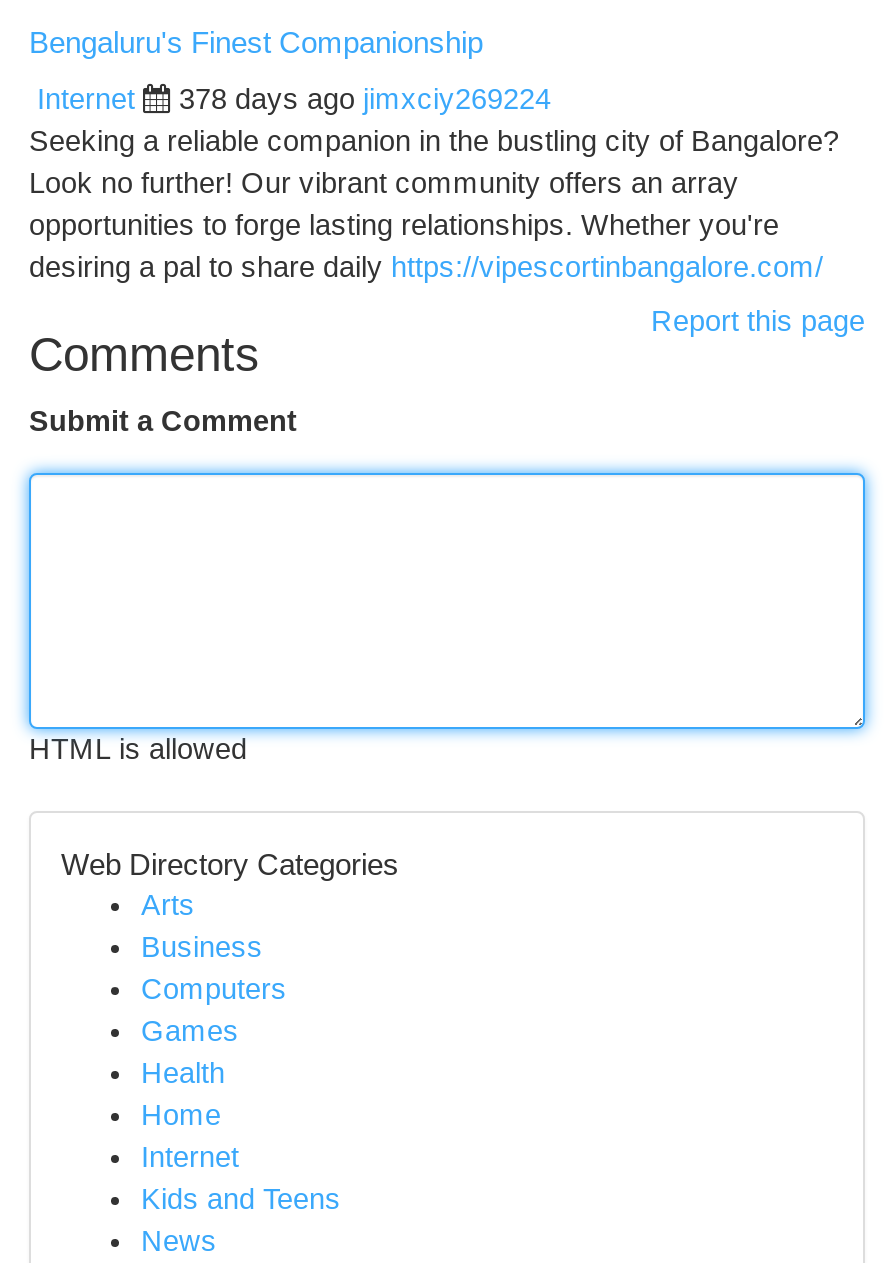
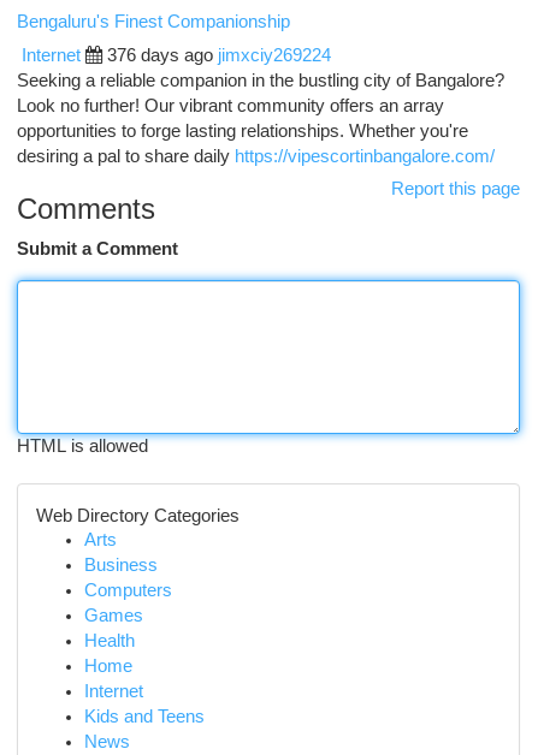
- 378 days ago jimxciy269224
+ 376 days ago jimxciy269224
